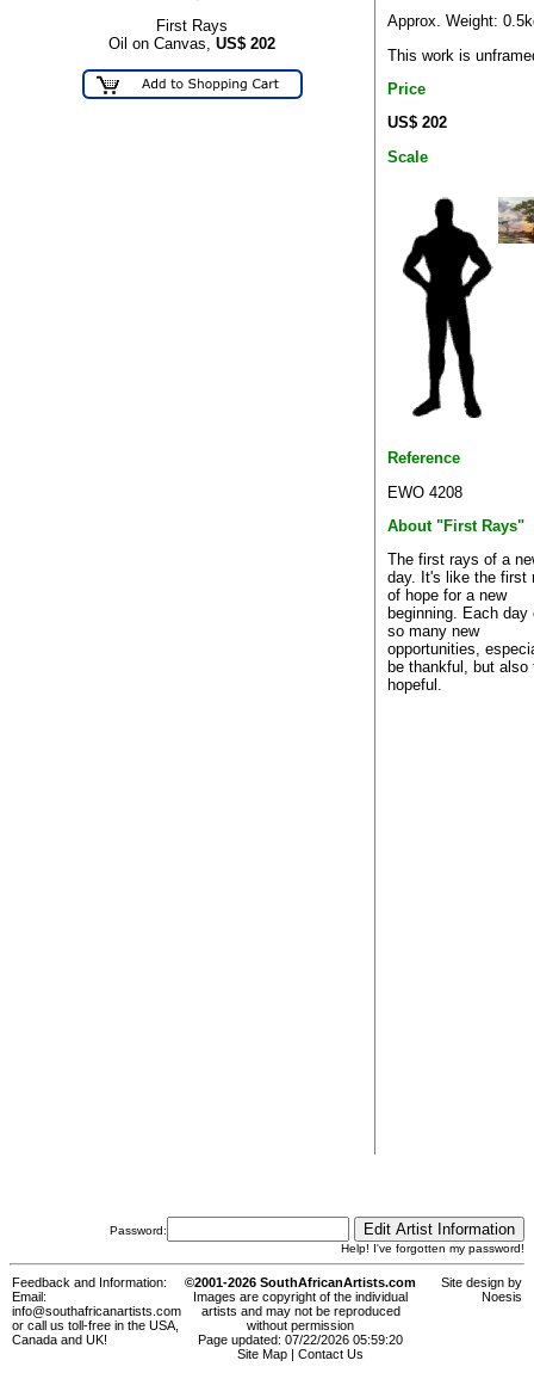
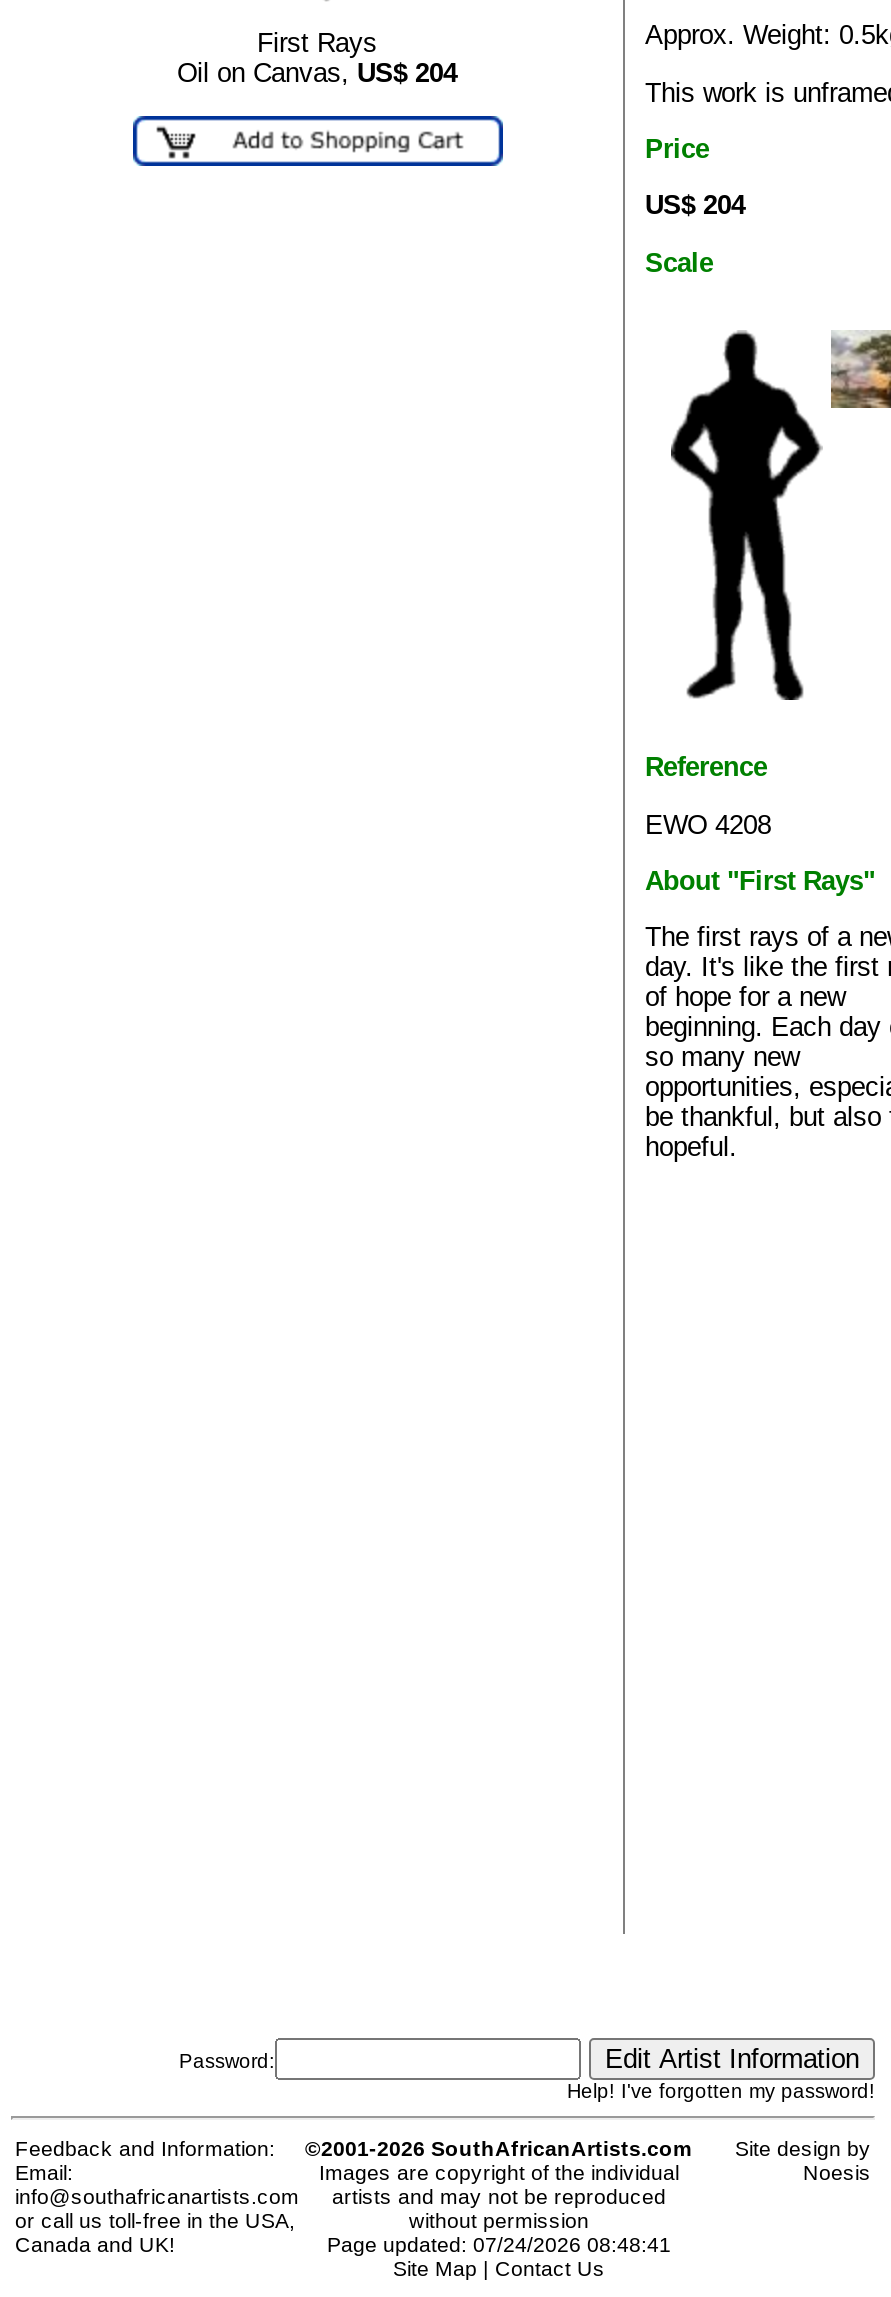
- Oil on Canvas,US$202
+ Oil on Canvas,US$204

- US$ 202
+ US$ 204

- Page updated: 07/22/2026 05:59:20
+ Page updated: 07/24/2026 08:48:41
